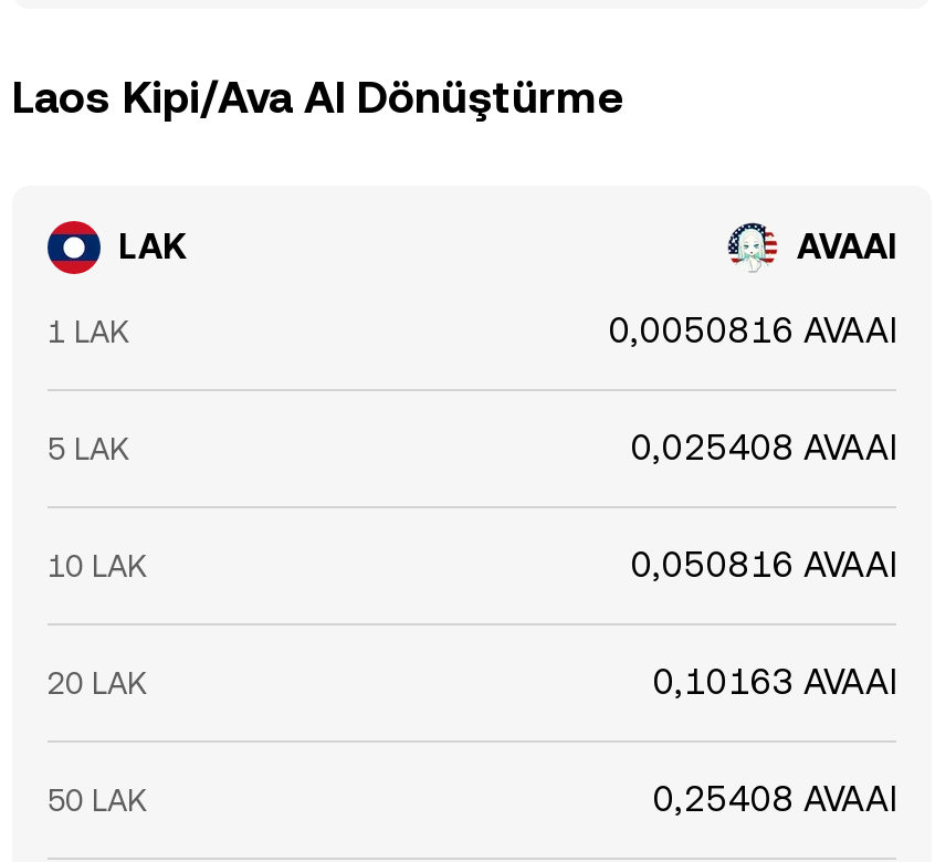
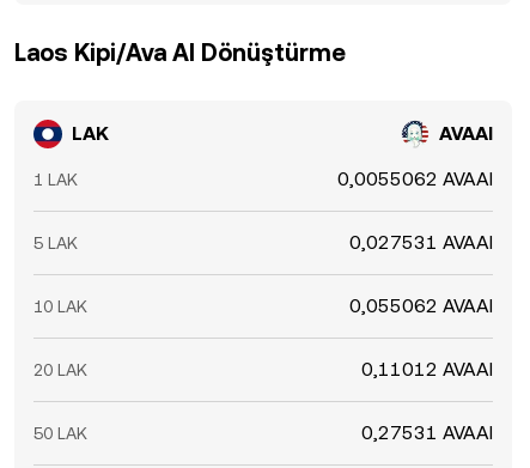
- 0,0050816 AVAAI
+ 0,0055062 AVAAI

- 0,025408 AVAAI
+ 0,027531 AVAAI

- 0,050816 AVAAI
+ 0,055062 AVAAI

- 0,10163 AVAAI
+ 0,11012 AVAAI

- 0,25408 AVAAI
+ 0,27531 AVAAI
